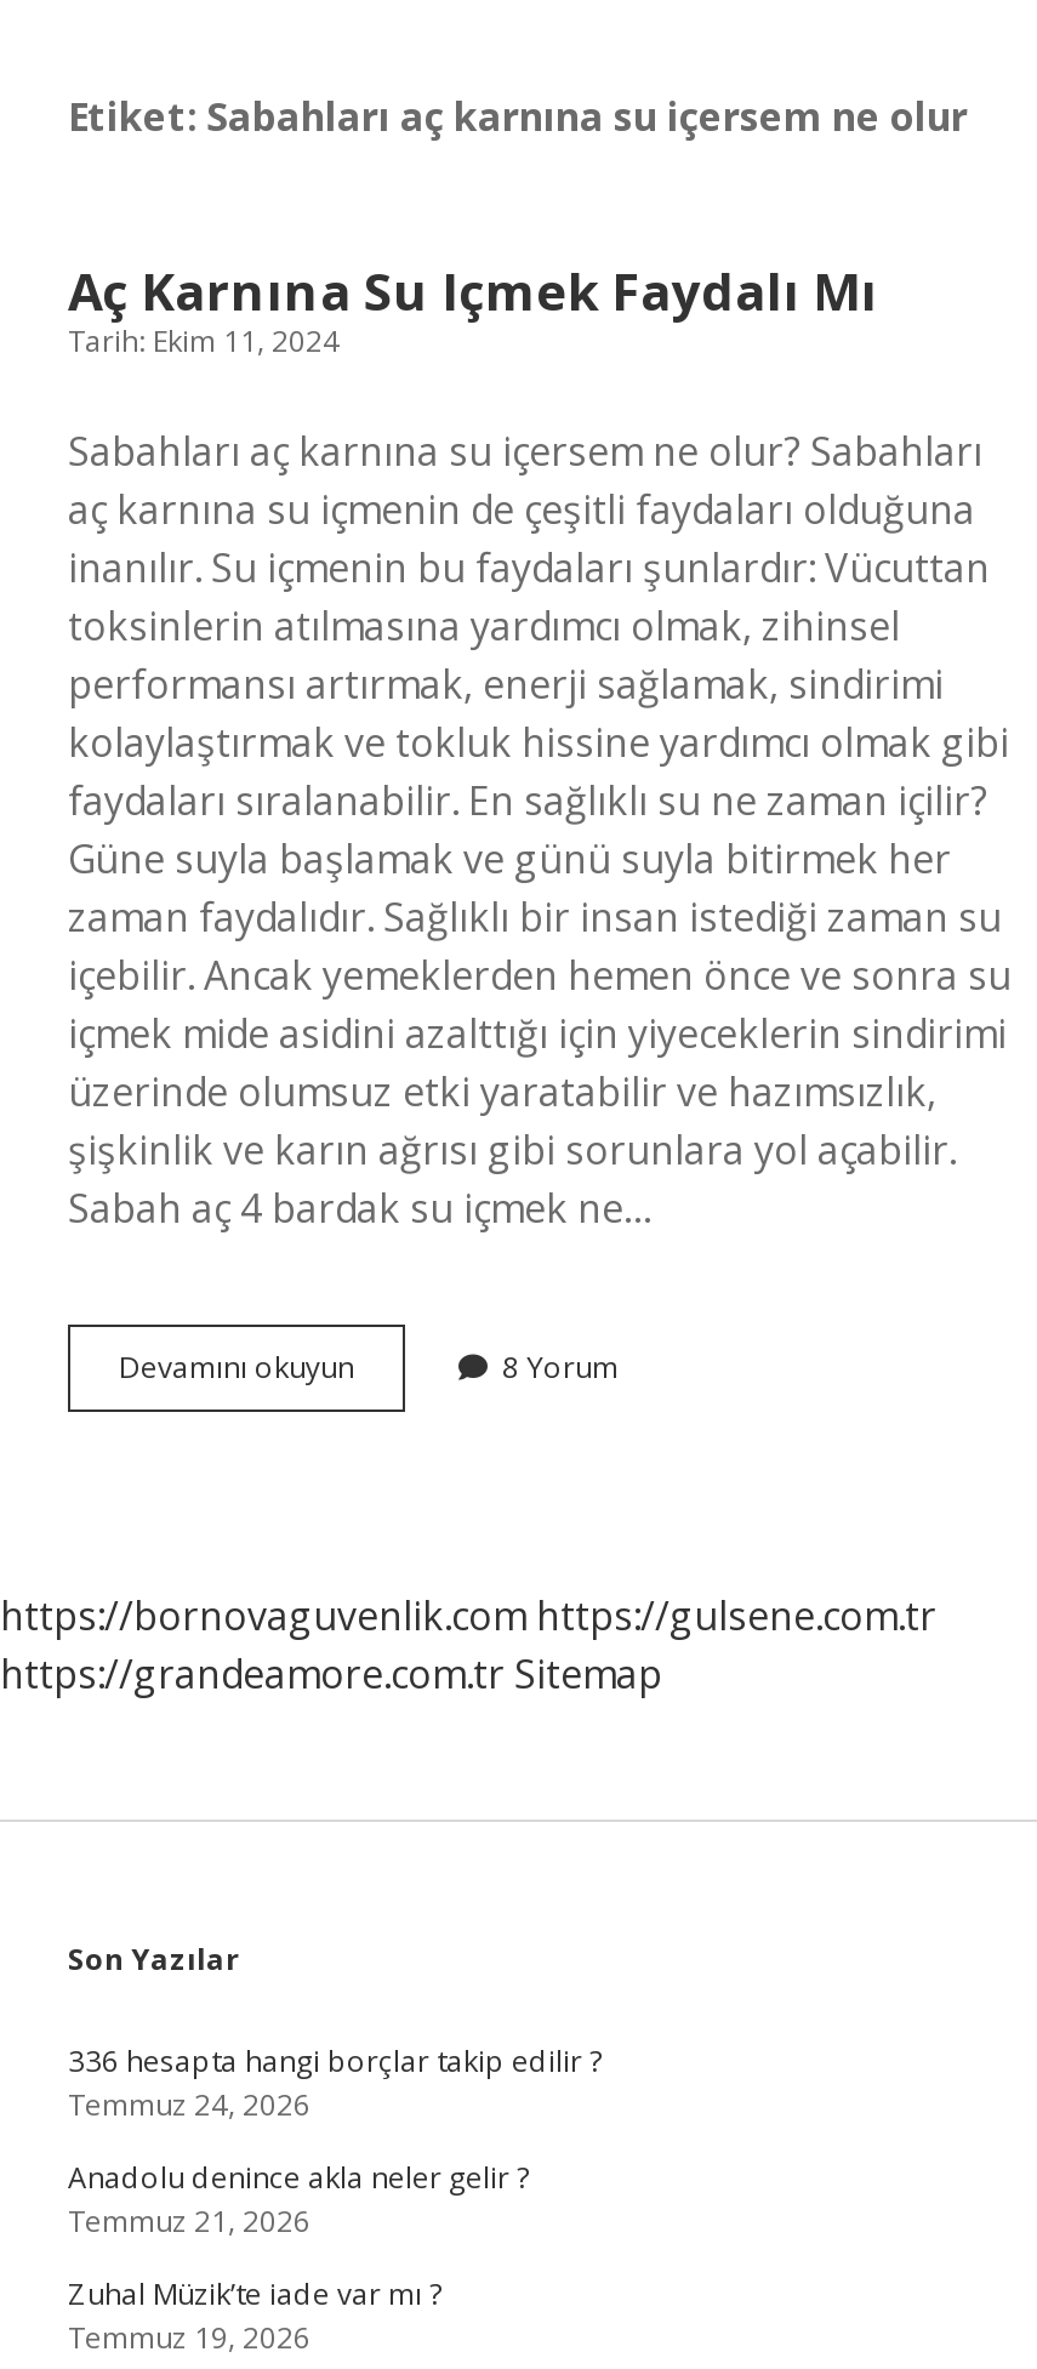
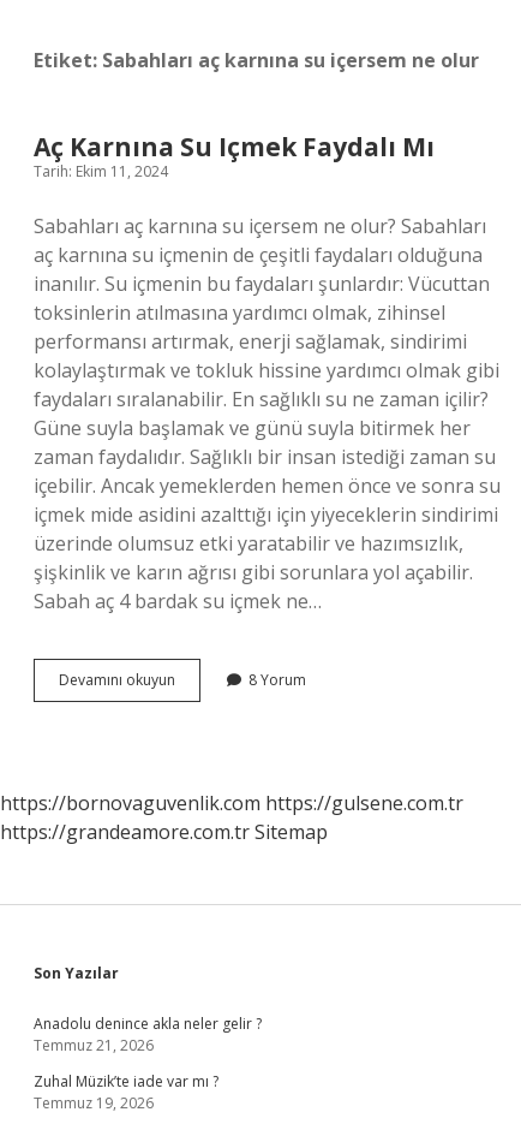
- 336 hesapta hangi borçlar takip edilir ?
- Temmuz 24, 2026
